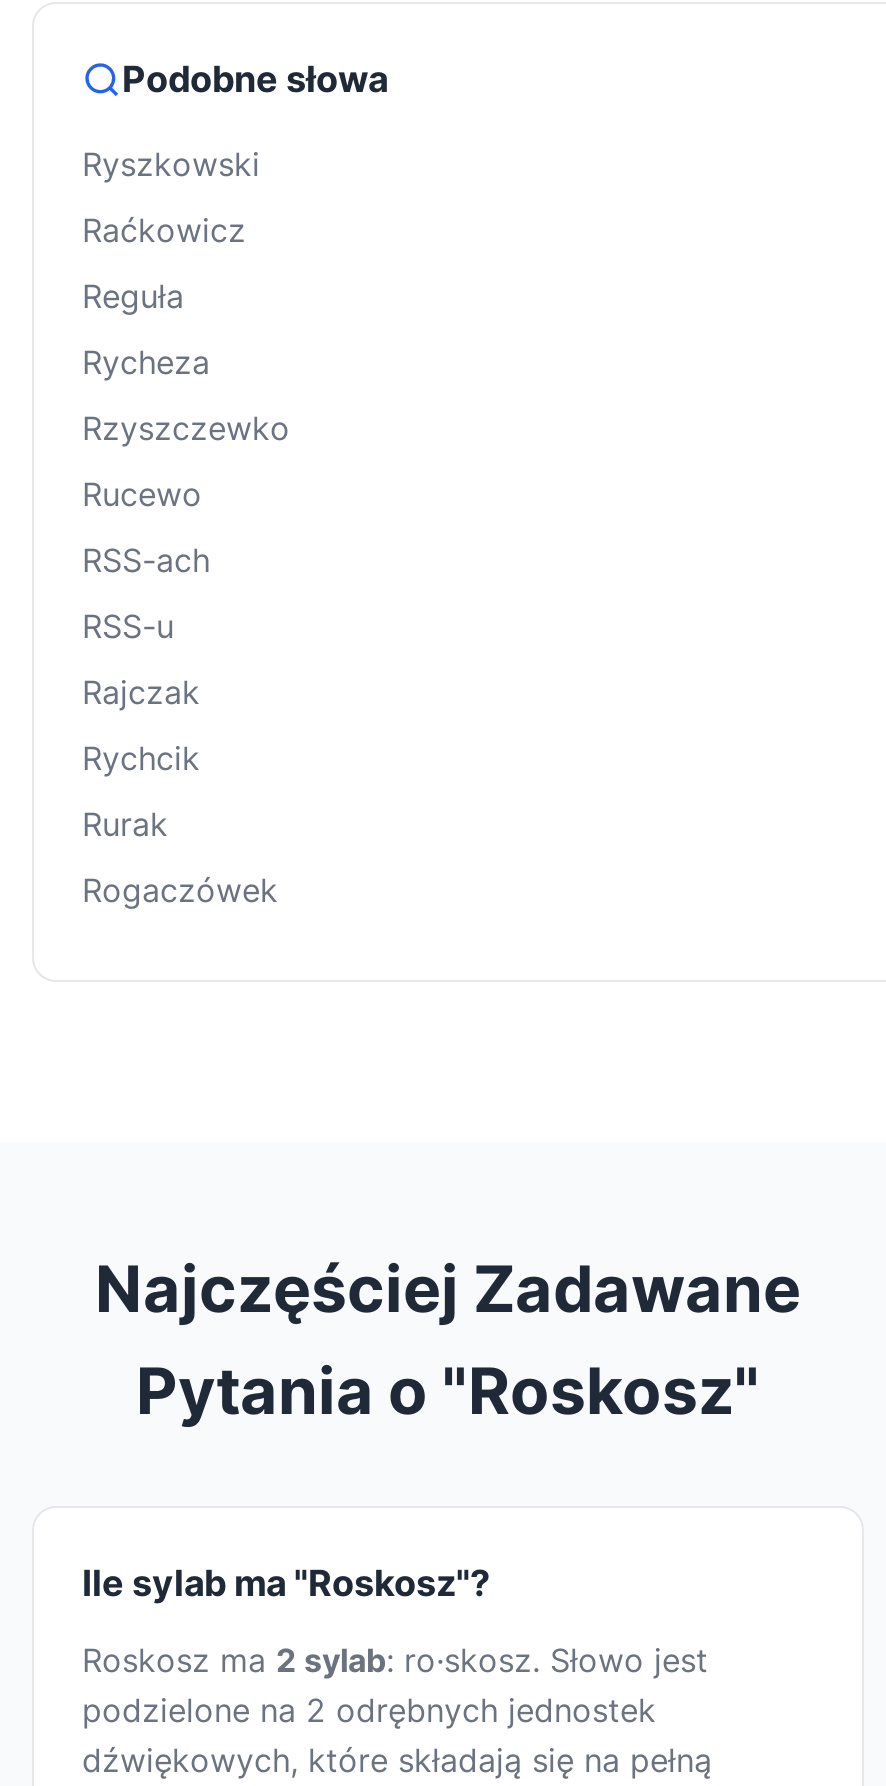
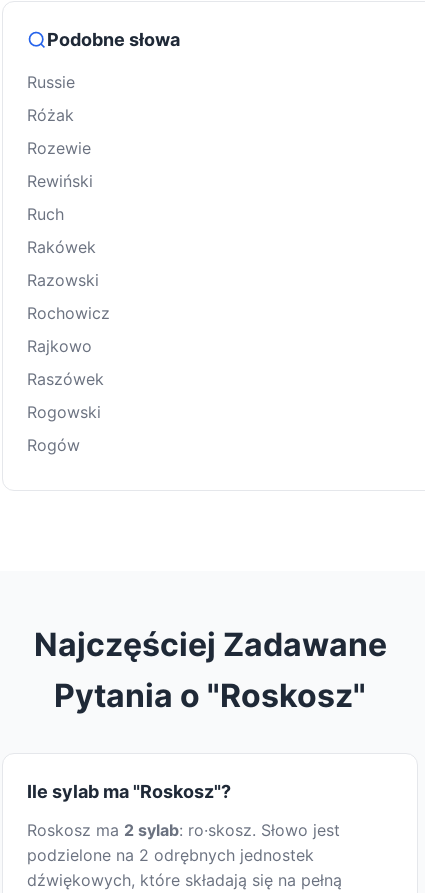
- Ryszkowski
+ Russie

- Raćkowicz
+ Różak

- Reguła
+ Rozewie

- Rycheza
+ Rewiński

- Rzyszczewko
+ Ruch

- Rucewo
+ Rakówek

- RSS-ach
+ Razowski

- RSS-u
+ Rochowicz

- Rajczak
+ Rajkowo

- Rychcik
+ Raszówek

- Rurak
+ Rogowski

- Rogaczówek
+ Rogów
